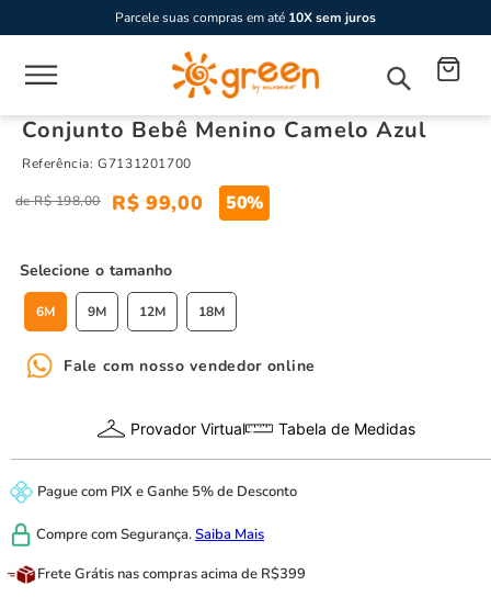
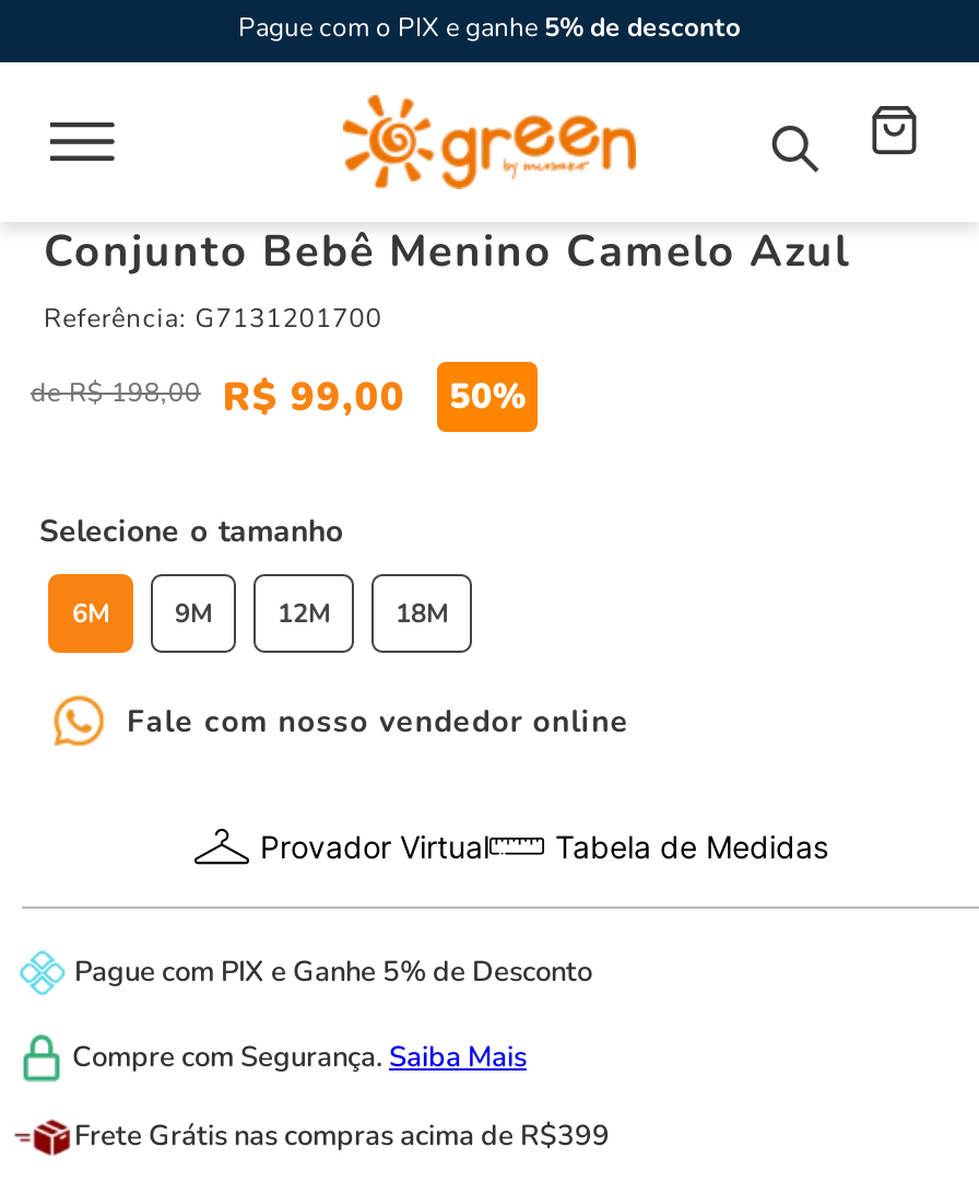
- Parcele suas compras em até 10X sem juros
+ Pague com o PIX e ganhe 5% de desconto
